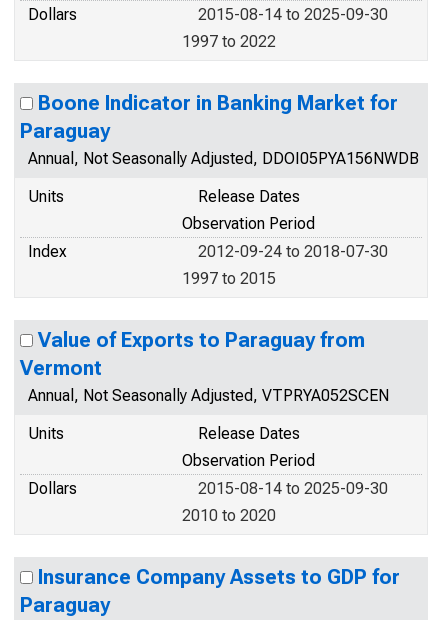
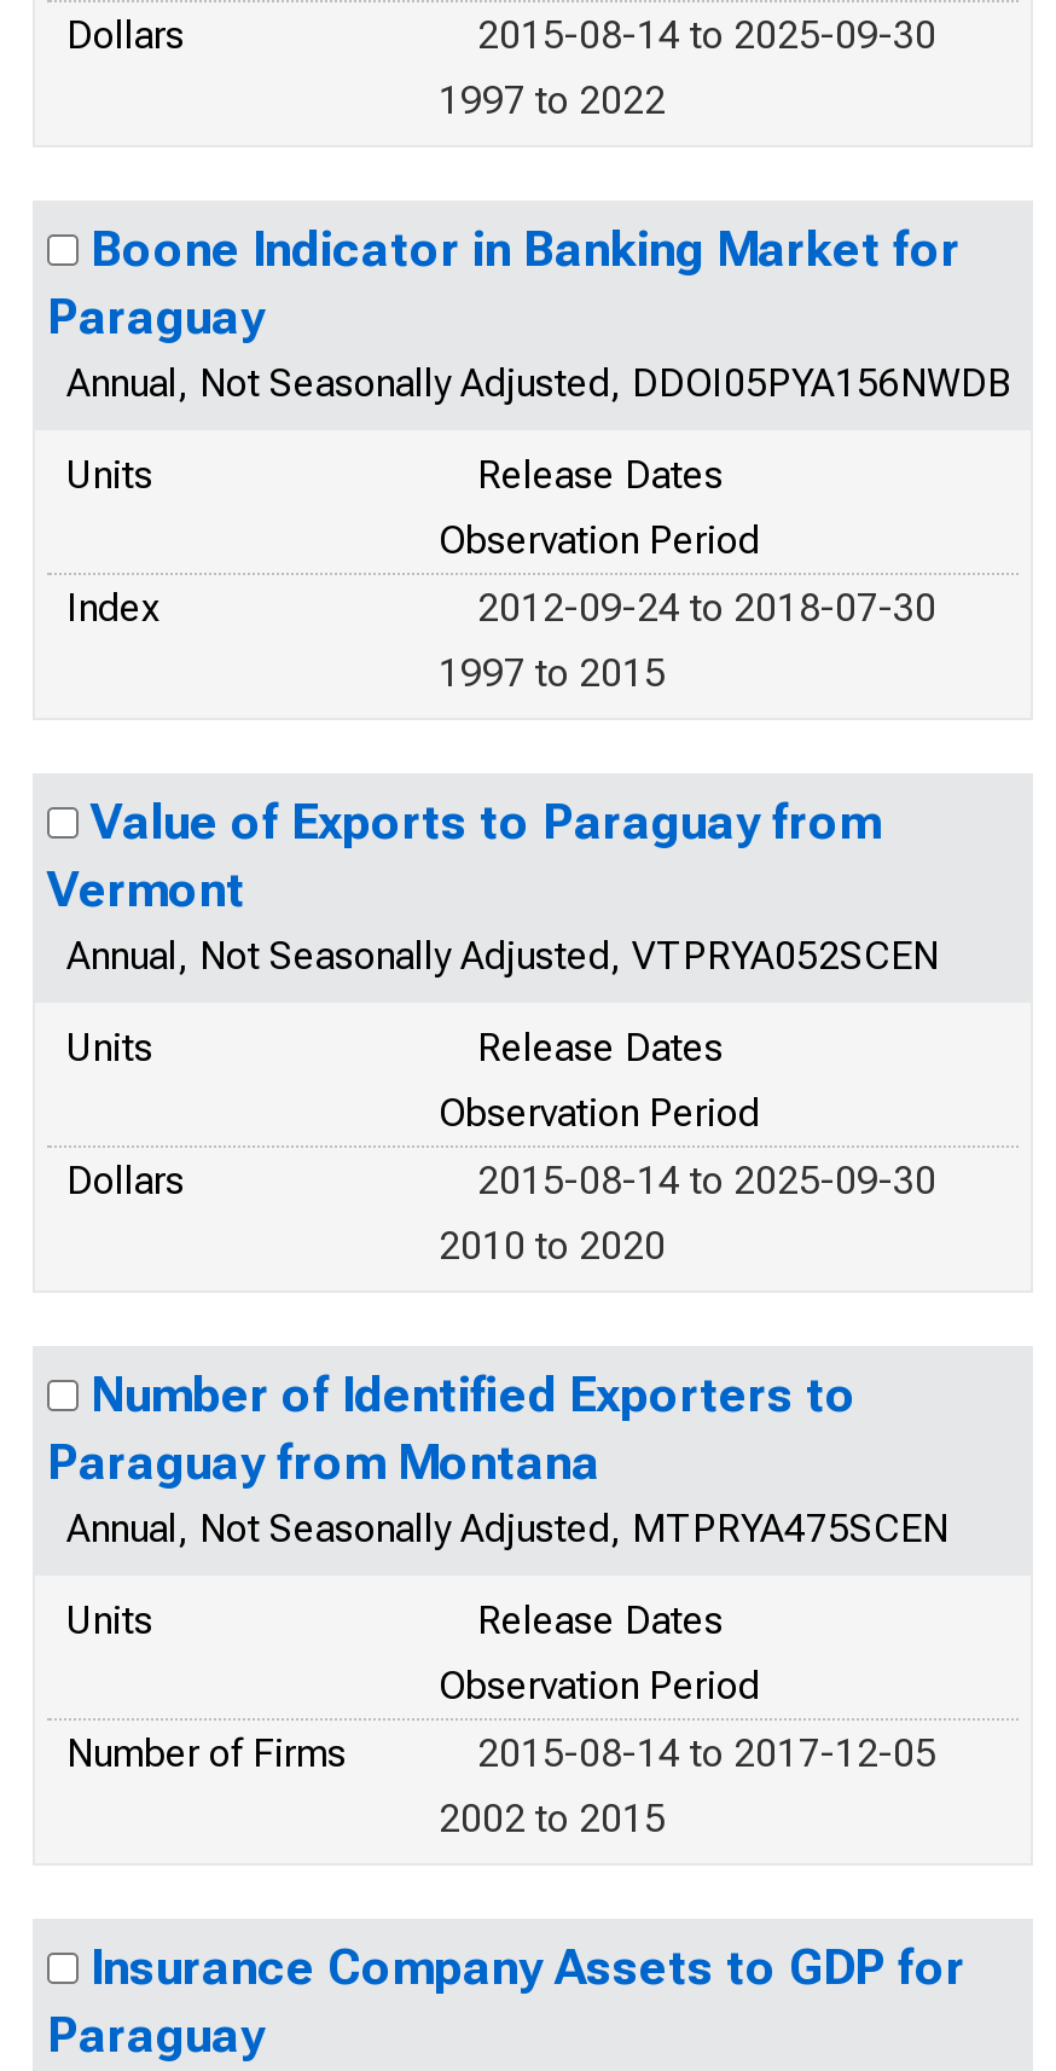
+ Number of Identified Exporters to
+ Paraguay from Montana
+ Annual, Not Seasonally Adjusted, MTPRYA475SCEN
+ Units
+ Release Dates
+ Observation Period
+ Number of Firms
+ 2015-08-14 to 2017-12-05
+ 2002 to 2015
